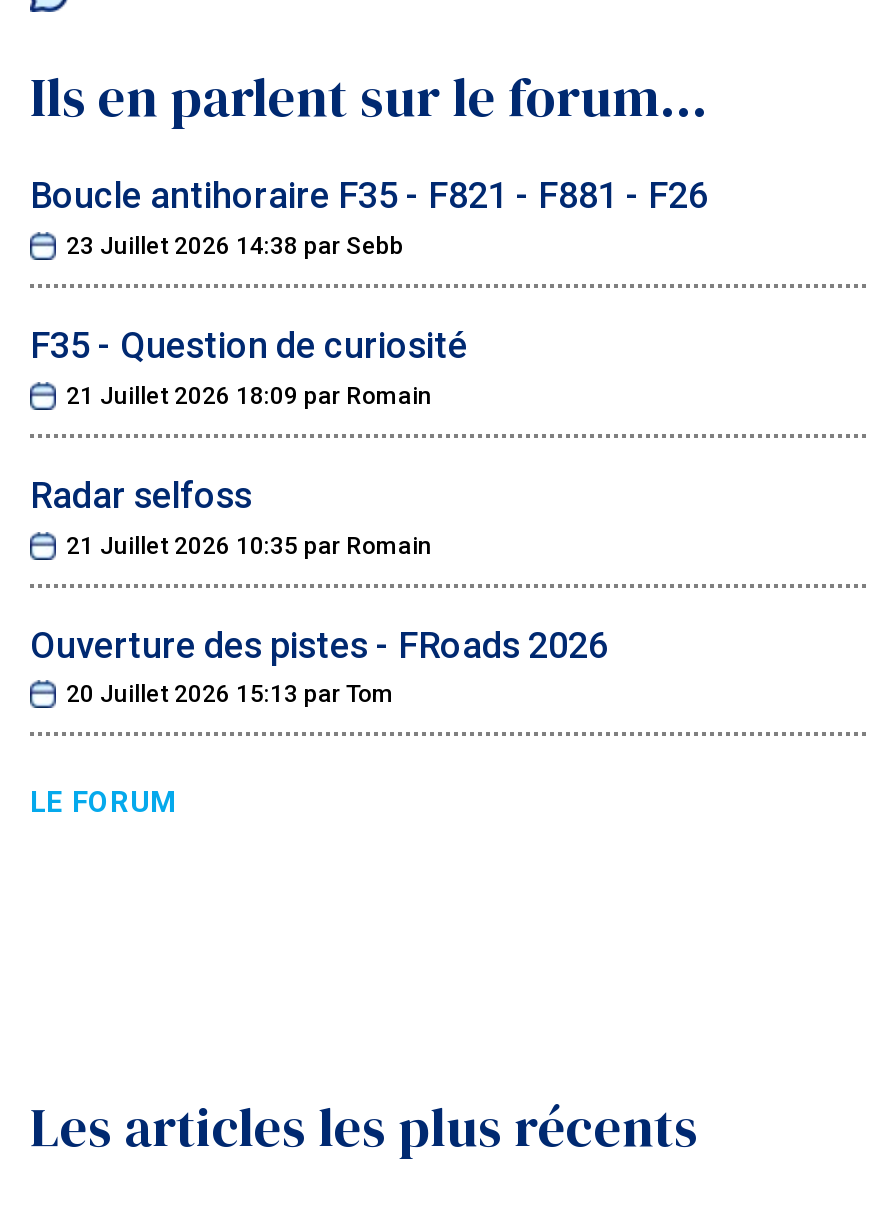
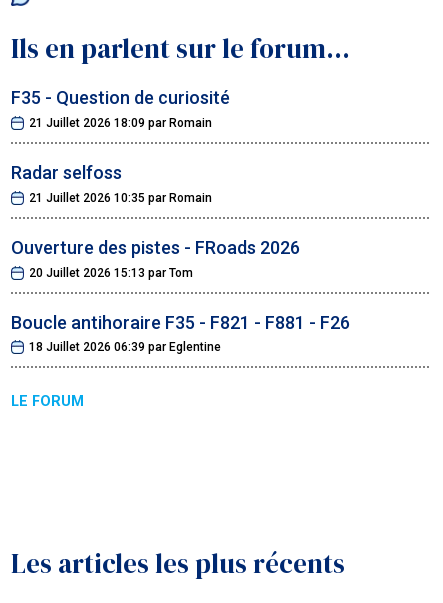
moved down: Boucle antihoraire F35 - F821 - F881 - F26

- 23 Juillet 2026 14:38 par Sebb

moved up: F35 - Question de curiosité | 21 Juillet 2026 18:09 par Romain | Radar selfoss | 21 Juillet 2026 10:35 par Romain | Ouverture des pistes - FRoads 2026 | 20 Juillet 2026 15:13 par Tom

+ 18 Juillet 2026 06:39 par Eglentine
